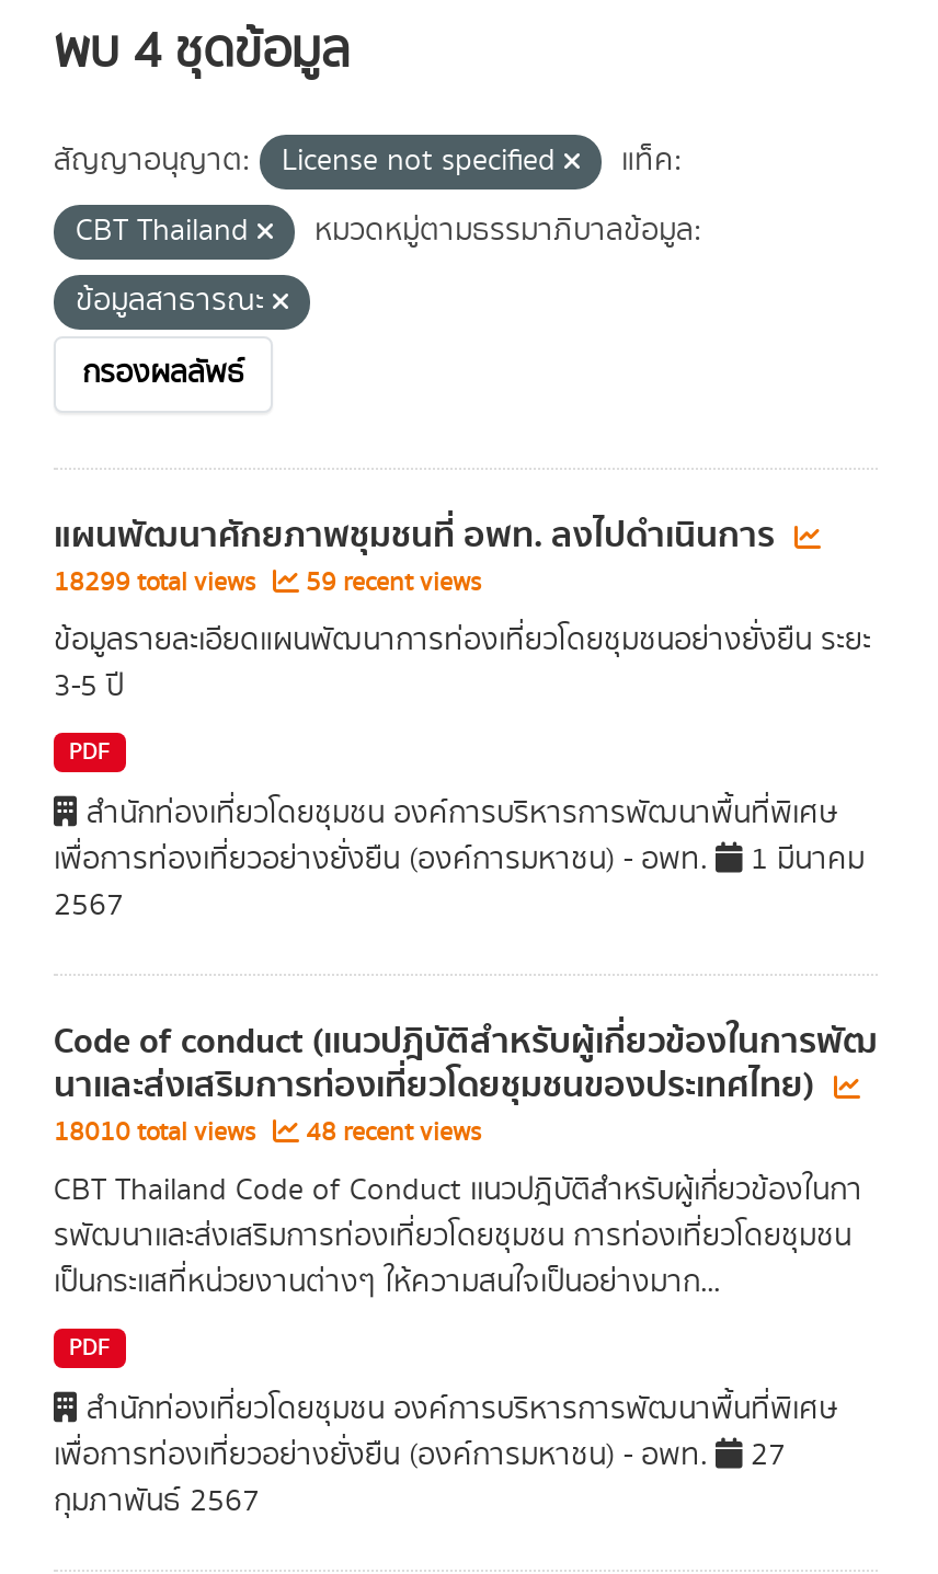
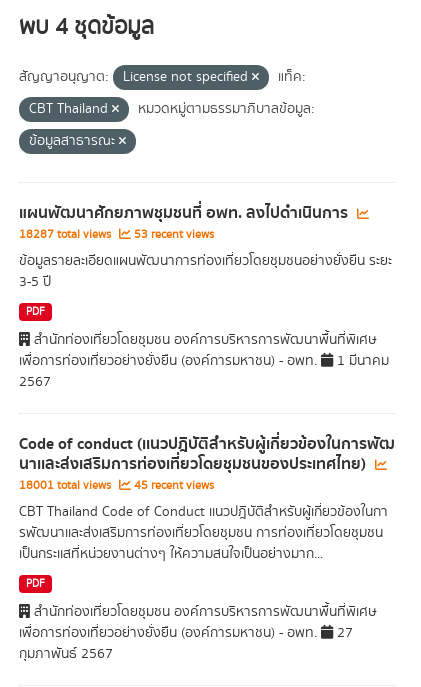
- กรองผลลัพธ์

- 18299 total views
+ 18287 total views

- 59 recent views
+ 53 recent views

- 18010 total views
+ 18001 total views

- 48 recent views
+ 45 recent views
